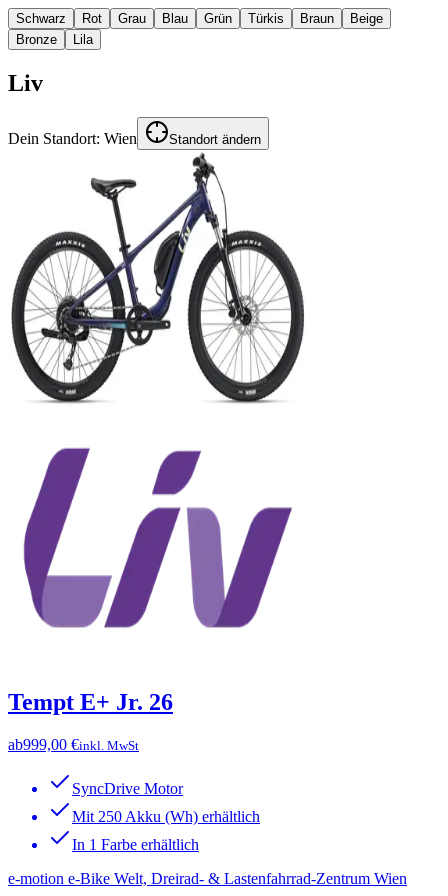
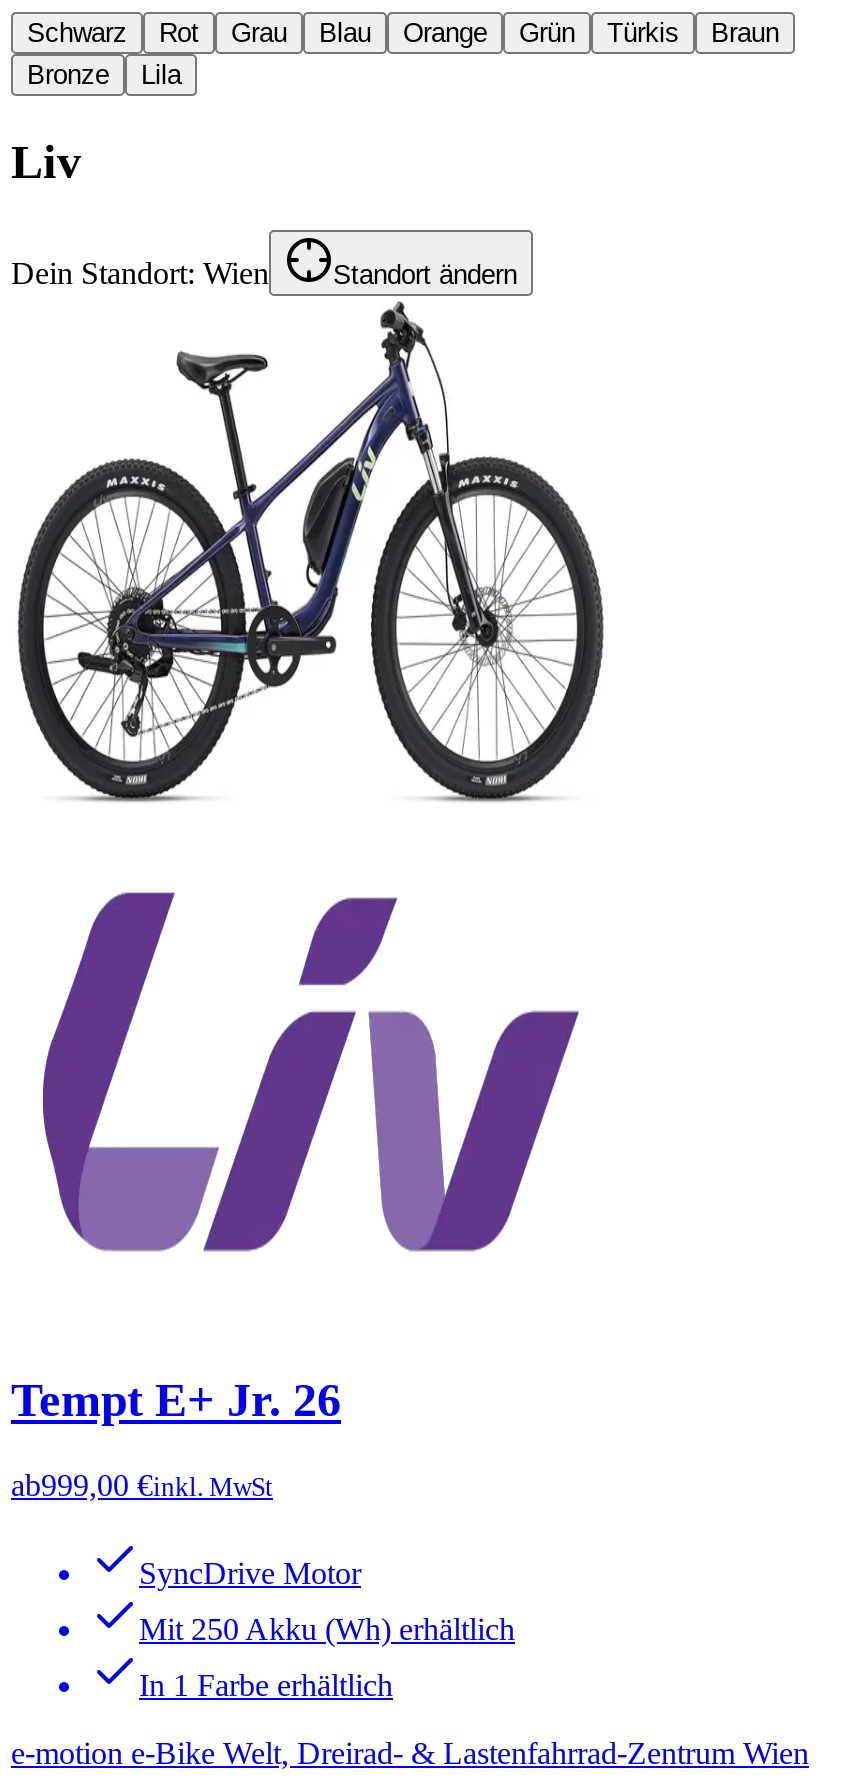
- Beige

+ Orange
